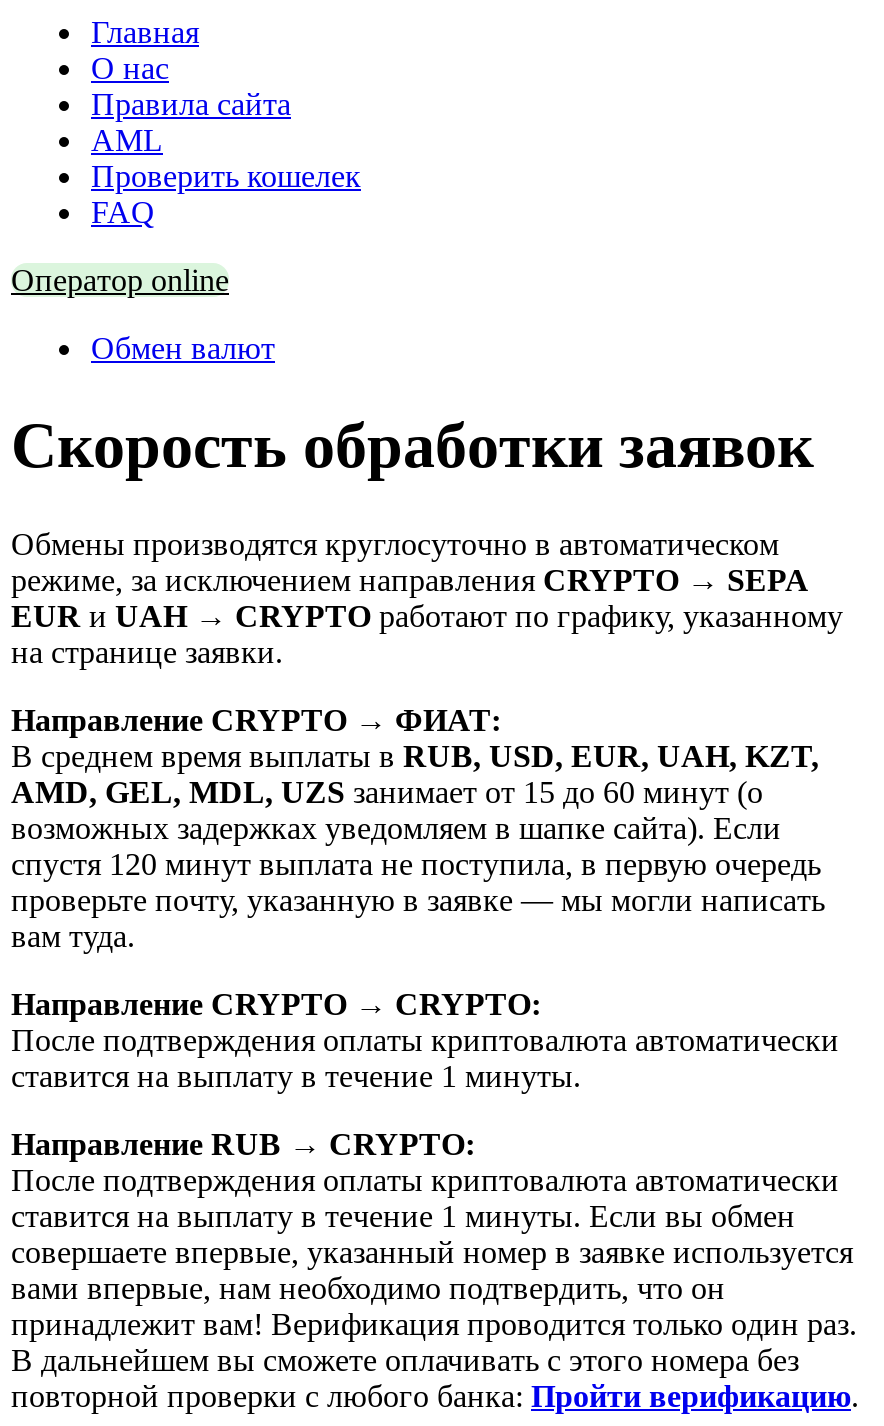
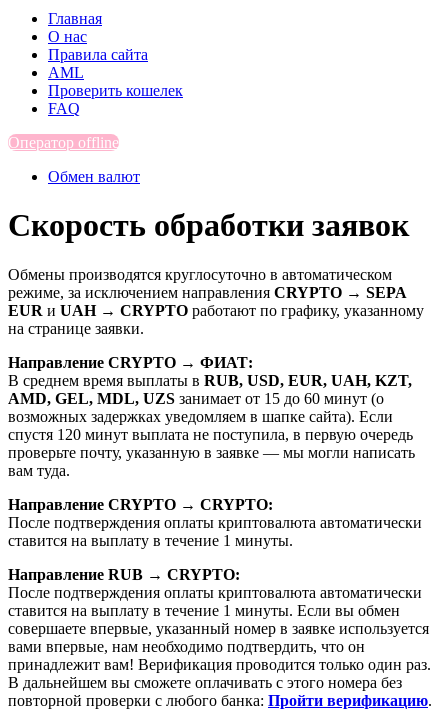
- Оператор online
+ Оператор offline
